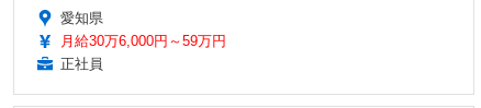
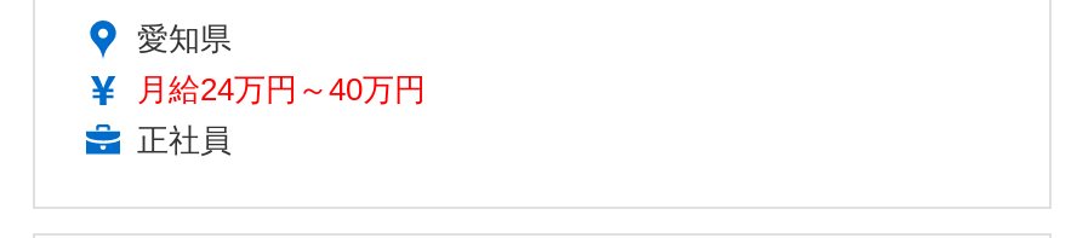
- 月給30万6,000円～59万円
+ 月給24万円～40万円
